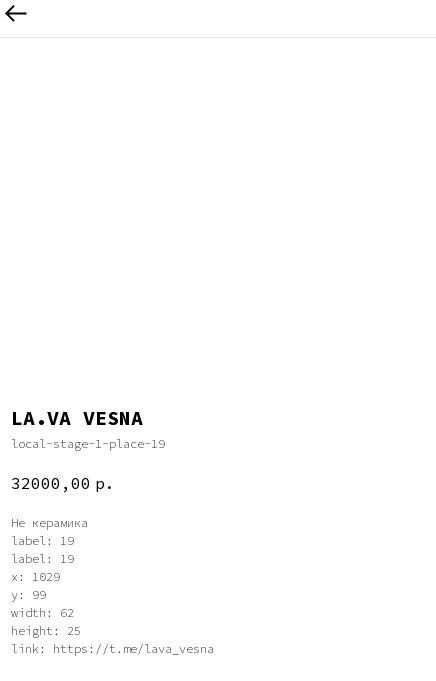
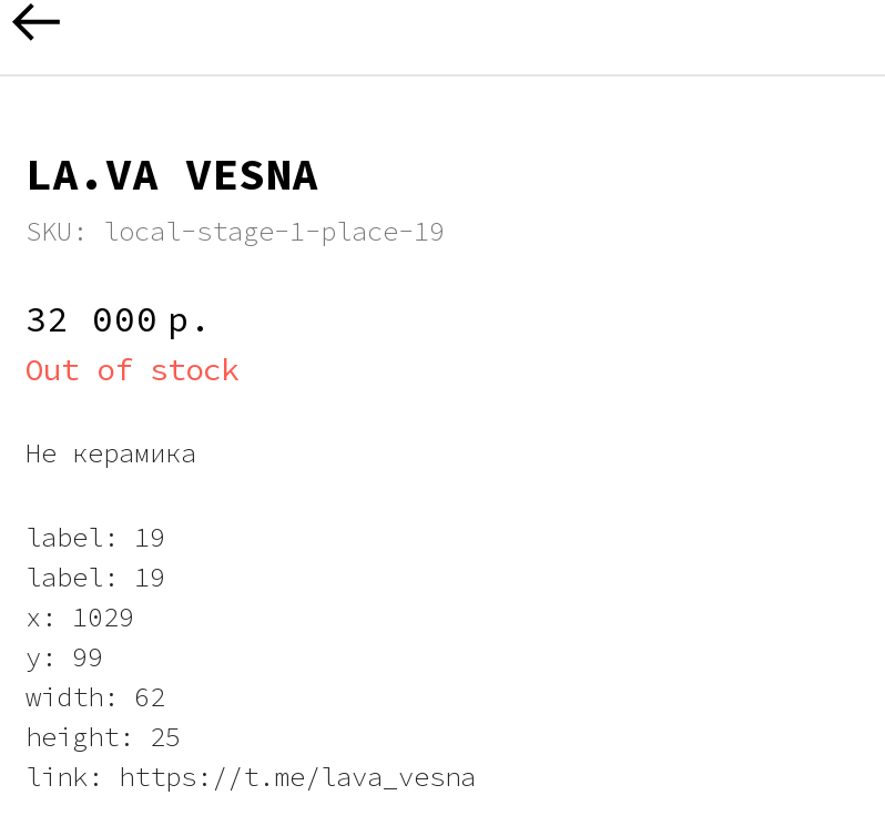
moved up: LA.VA VESNA

- local-stage-1-place-19
+ SKU: local-stage-1-place-19

- 32000,00 р.
+ 32 000 р.
+ Out of stock

moved up: Не керамика
